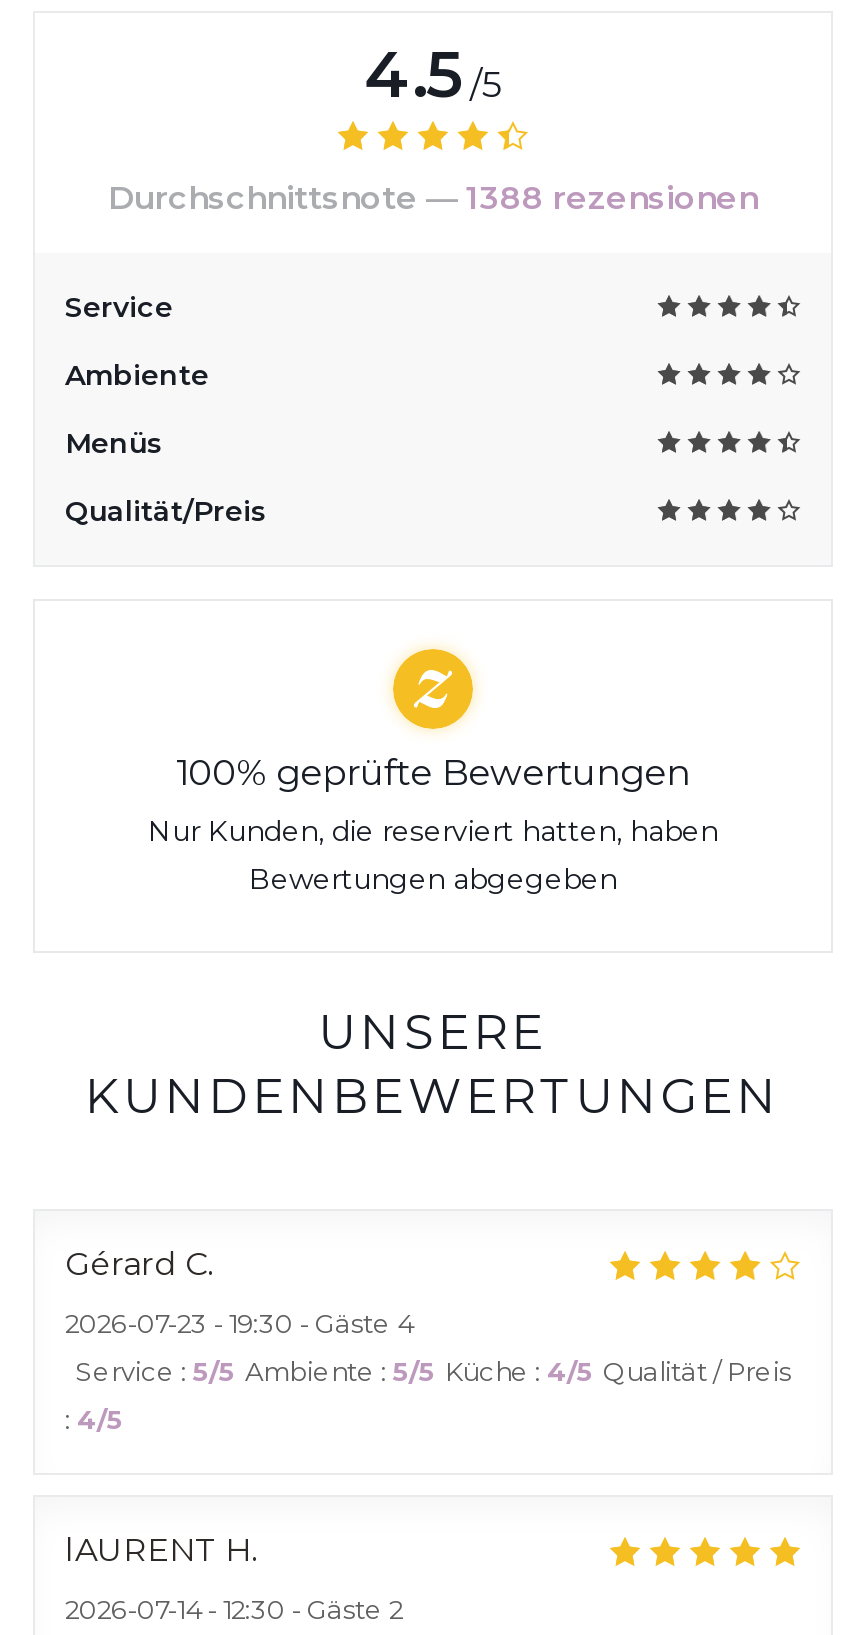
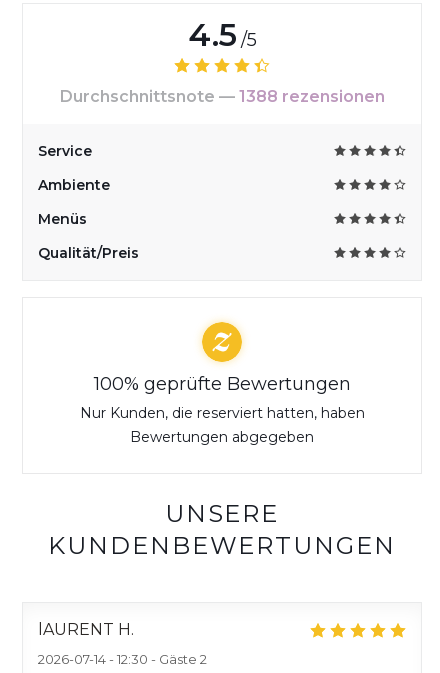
- Gérard C
- 2026-07-23 - 19:30 - Gäste 4
- Service: 5/5 Ambiente: 5/5 Küche: 4/5 Qualität / Preis
- : 4/5
